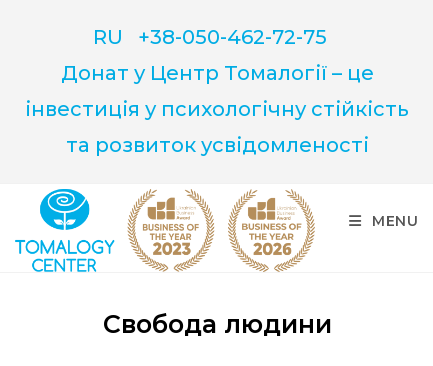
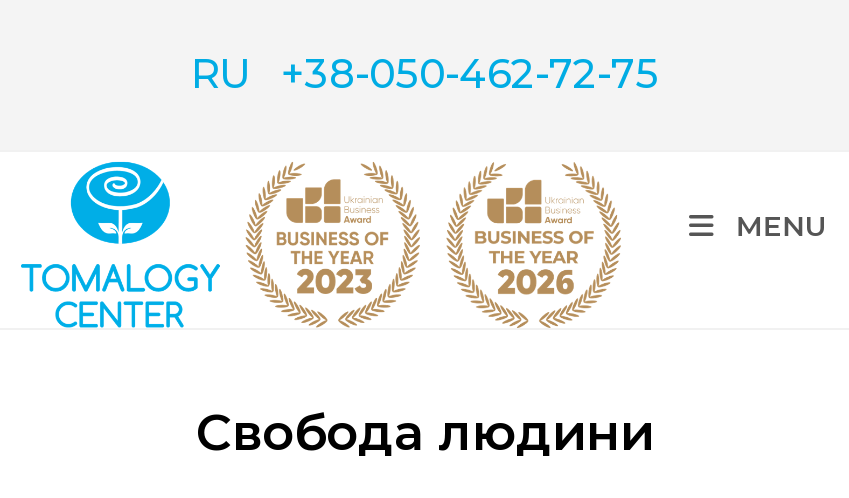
- Донат у Центр Томалогії – це
- інвестиція у психологічну стійкість
- та розвиток усвідомленості
